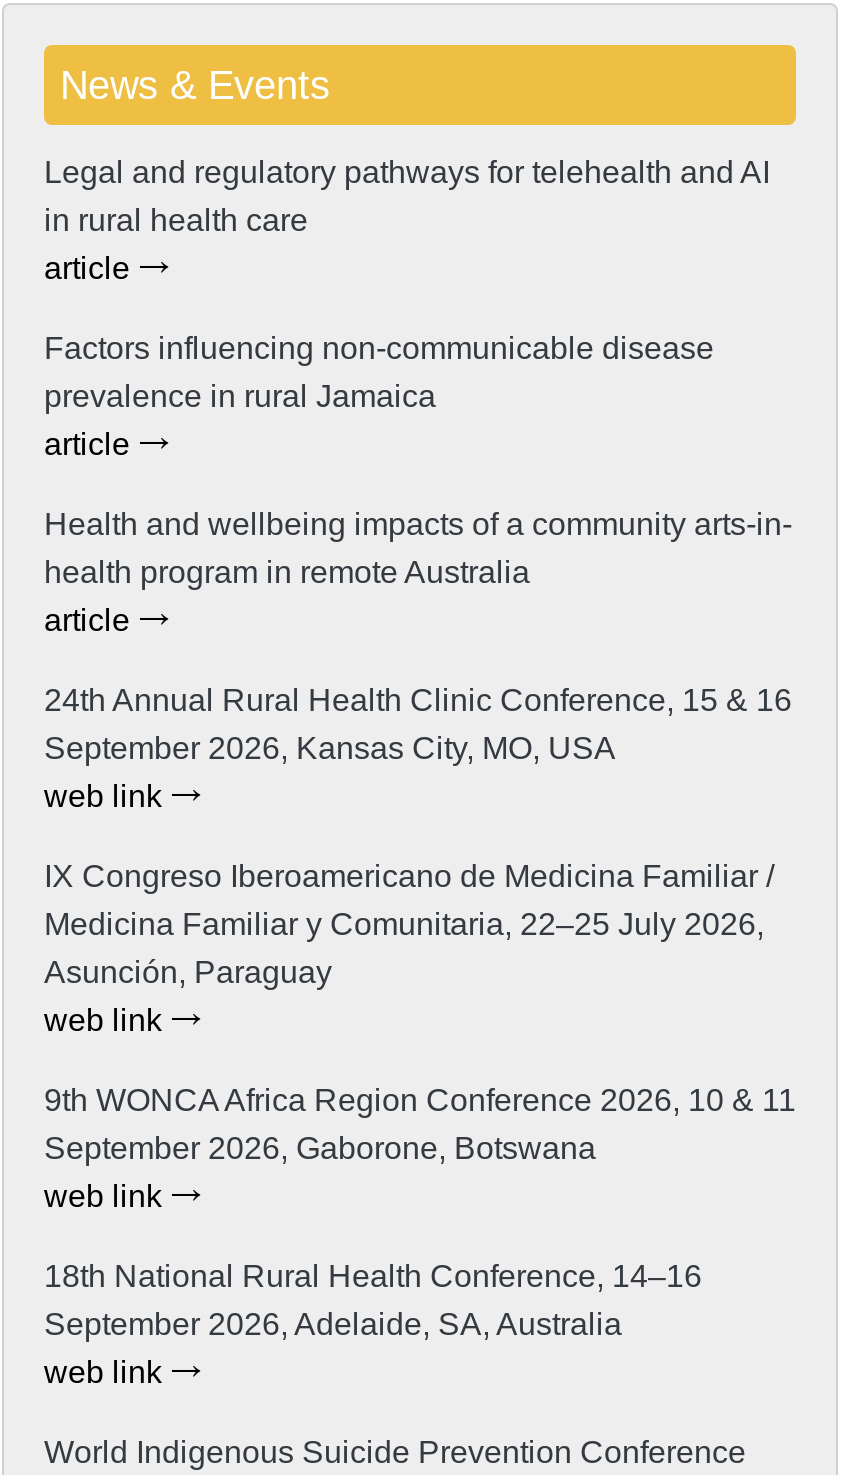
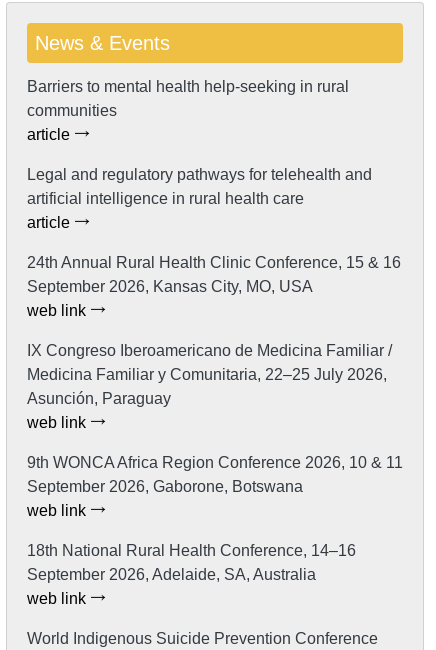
- Legal and regulatory pathways for telehealth and AI
- in rural health care
+ Barriers to mental health help-seeking in rural
+ communities

- Factors influencing non-communicable disease
- prevalence in rural Jamaica
- article
- Health and wellbeing impacts of a community arts-in-
- health program in remote Australia
+ Legal and regulatory pathways for telehealth and
+ artificial intelligence in rural health care
